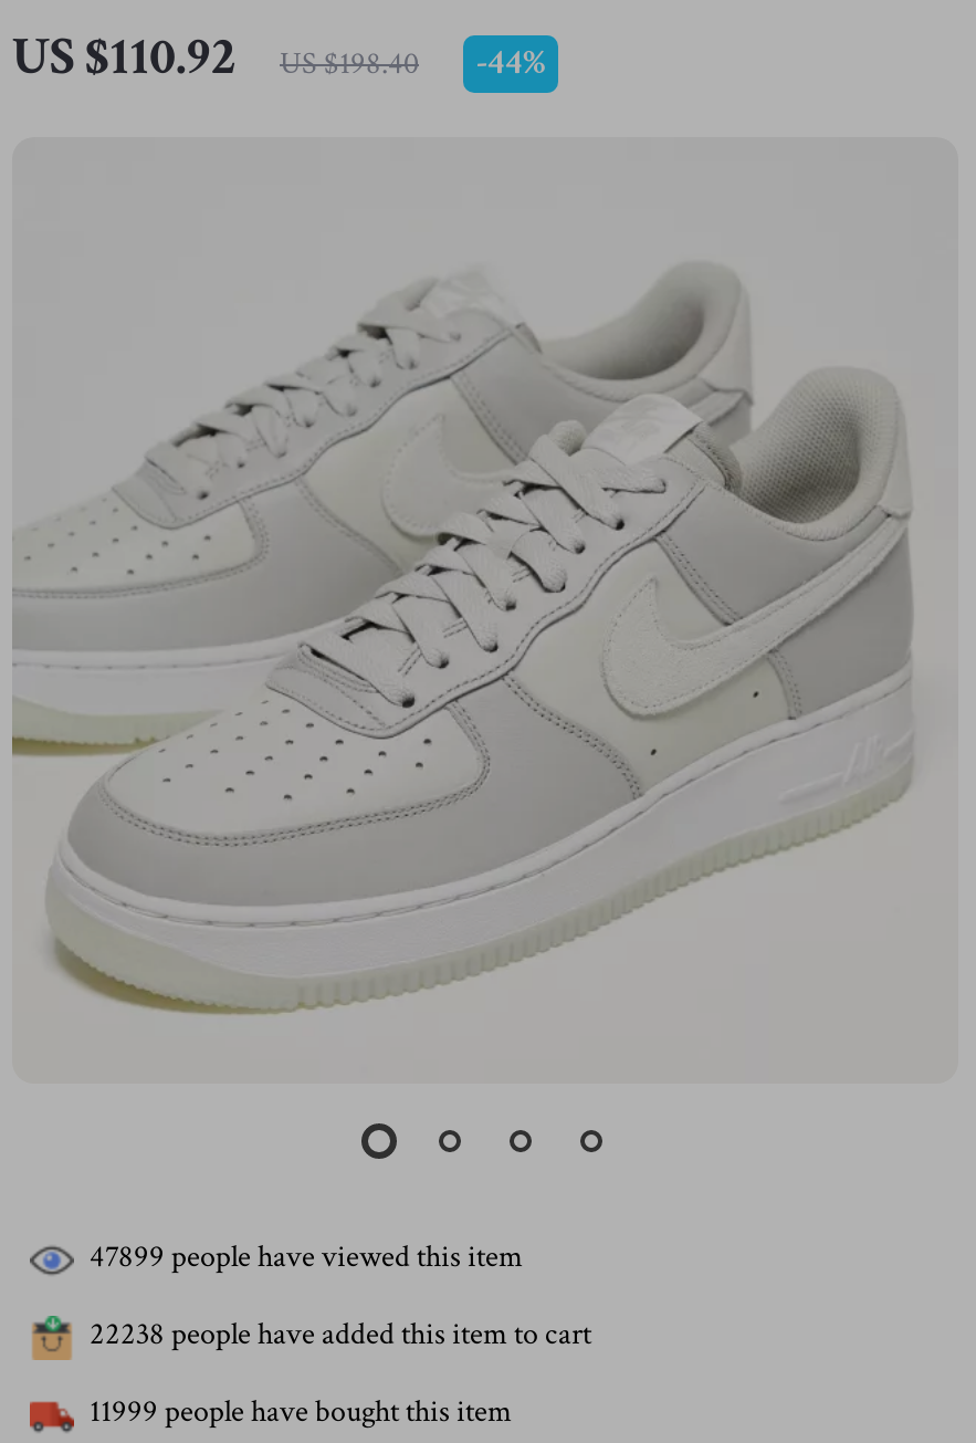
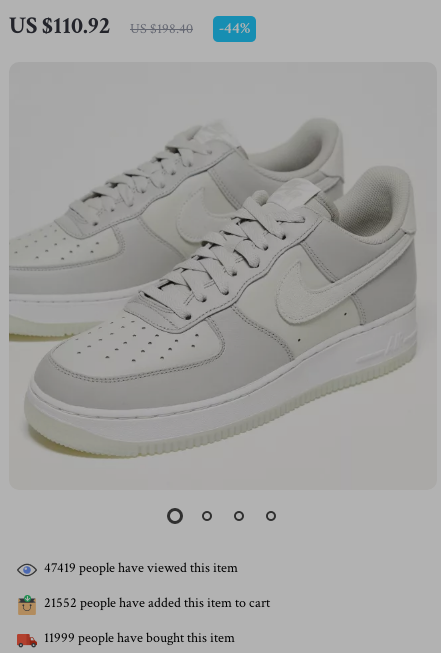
- 47899 people have viewed this item
+ 47419 people have viewed this item

- 22238 people have added this item to cart
+ 21552 people have added this item to cart
